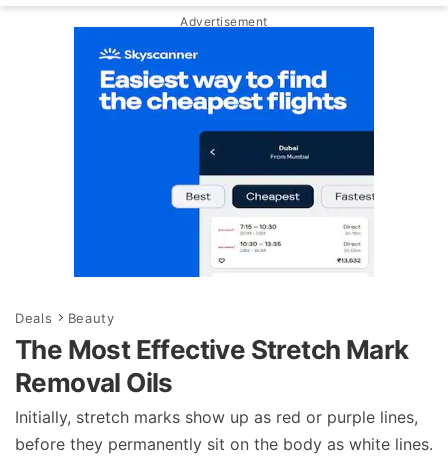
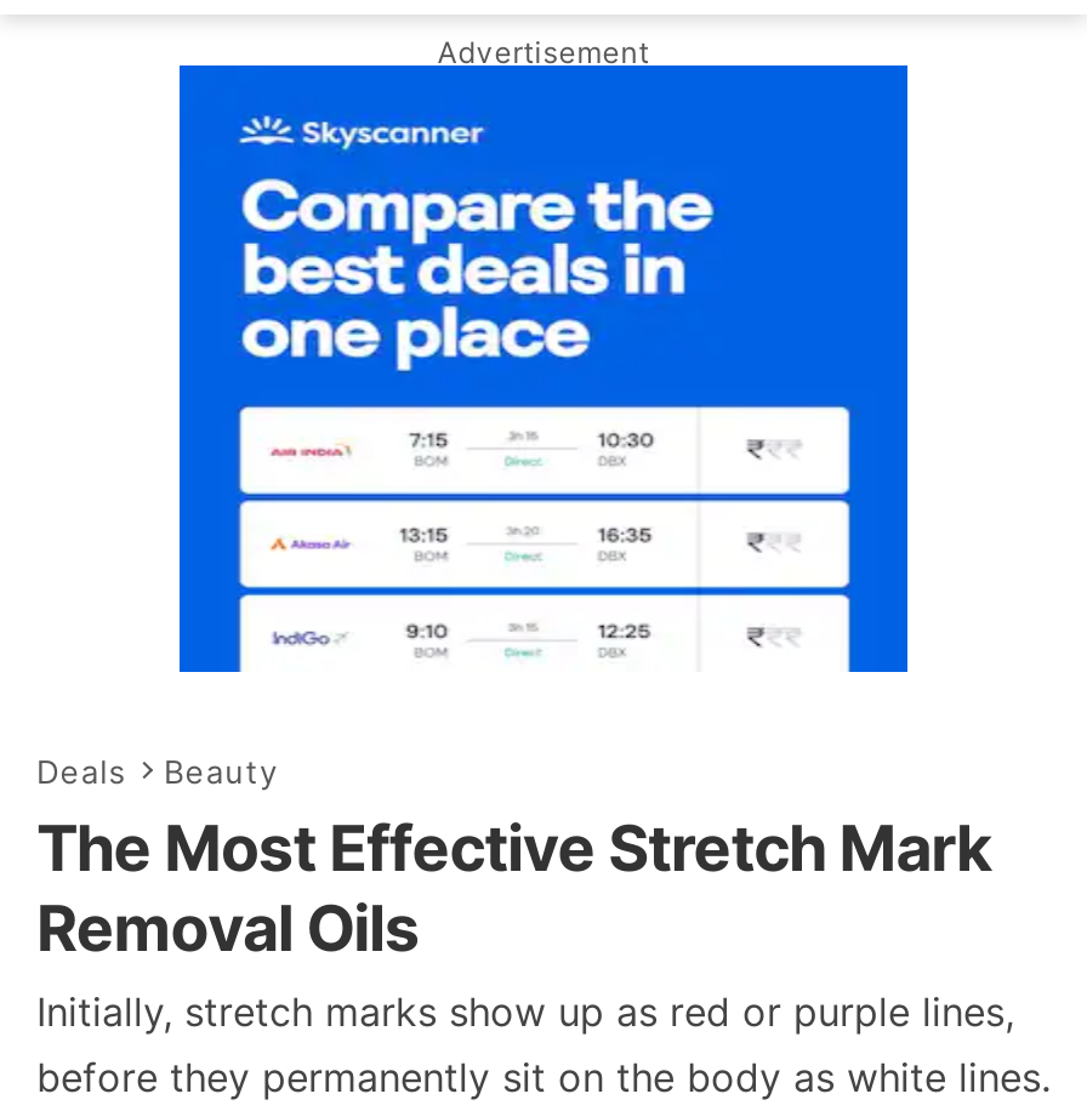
- [image]
+ [image]
